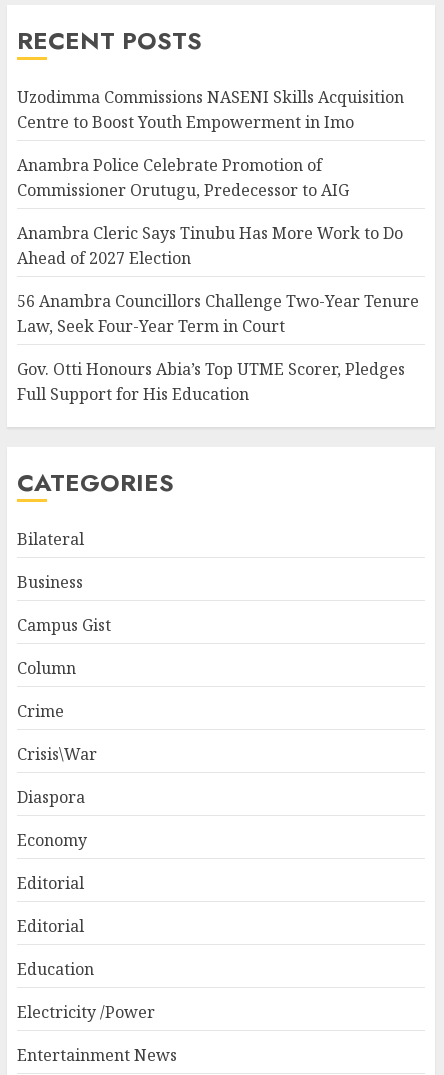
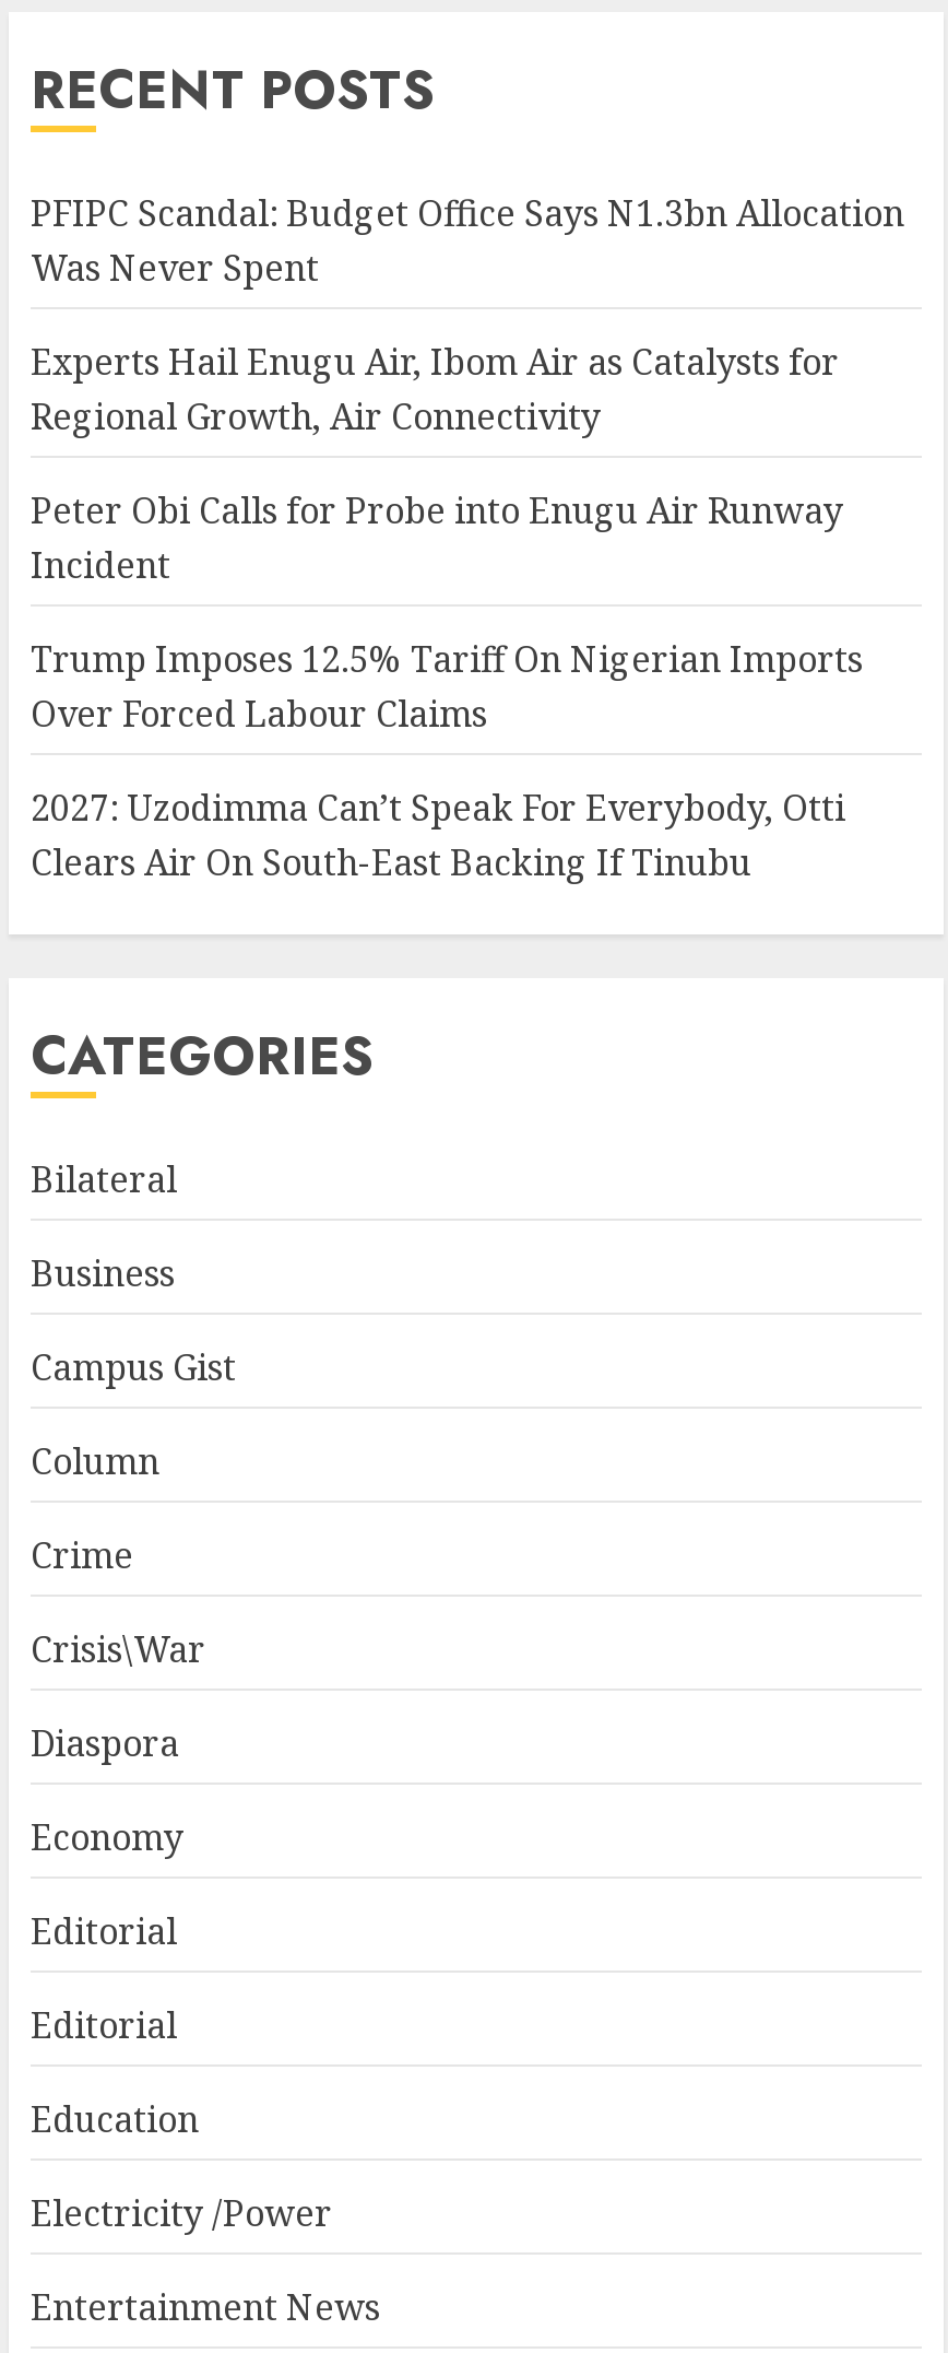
- Uzodimma Commissions NASENI Skills Acquisition
- Centre to Boost Youth Empowerment in Imo
+ PFIPC Scandal: Budget Office Says N1.3bn Allocation
+ Was Never Spent

- Anambra Police Celebrate Promotion of
- Commissioner Orutugu, Predecessor to AIG
+ Experts Hail Enugu Air, Ibom Air as Catalysts for
+ Regional Growth, Air Connectivity

- Anambra Cleric Says Tinubu Has More Work to Do
- Ahead of 2027 Election
+ Peter Obi Calls for Probe into Enugu Air Runway
+ Incident

- 56 Anambra Councillors Challenge Two-Year Tenure
- Law, Seek Four-Year Term in Court
+ Trump Imposes 12.5% Tariff On Nigerian Imports
+ Over Forced Labour Claims

- Gov. Otti Honours Abia’s Top UTME Scorer, Pledges
- Full Support for His Education
+ 2027: Uzodimma Can’t Speak For Everybody, Otti
+ Clears Air On South-East Backing If Tinubu
